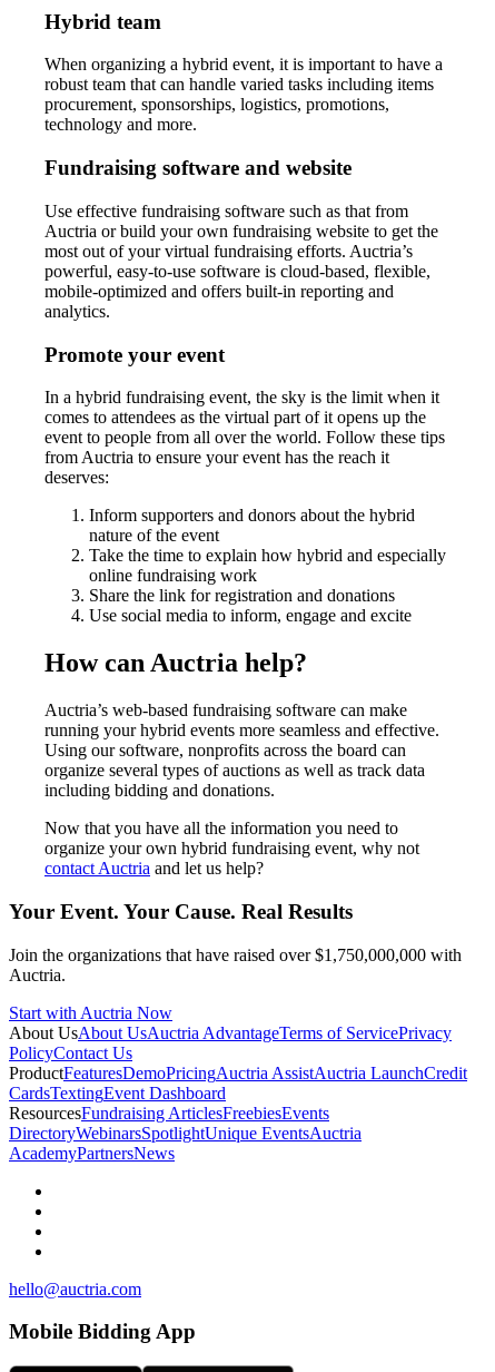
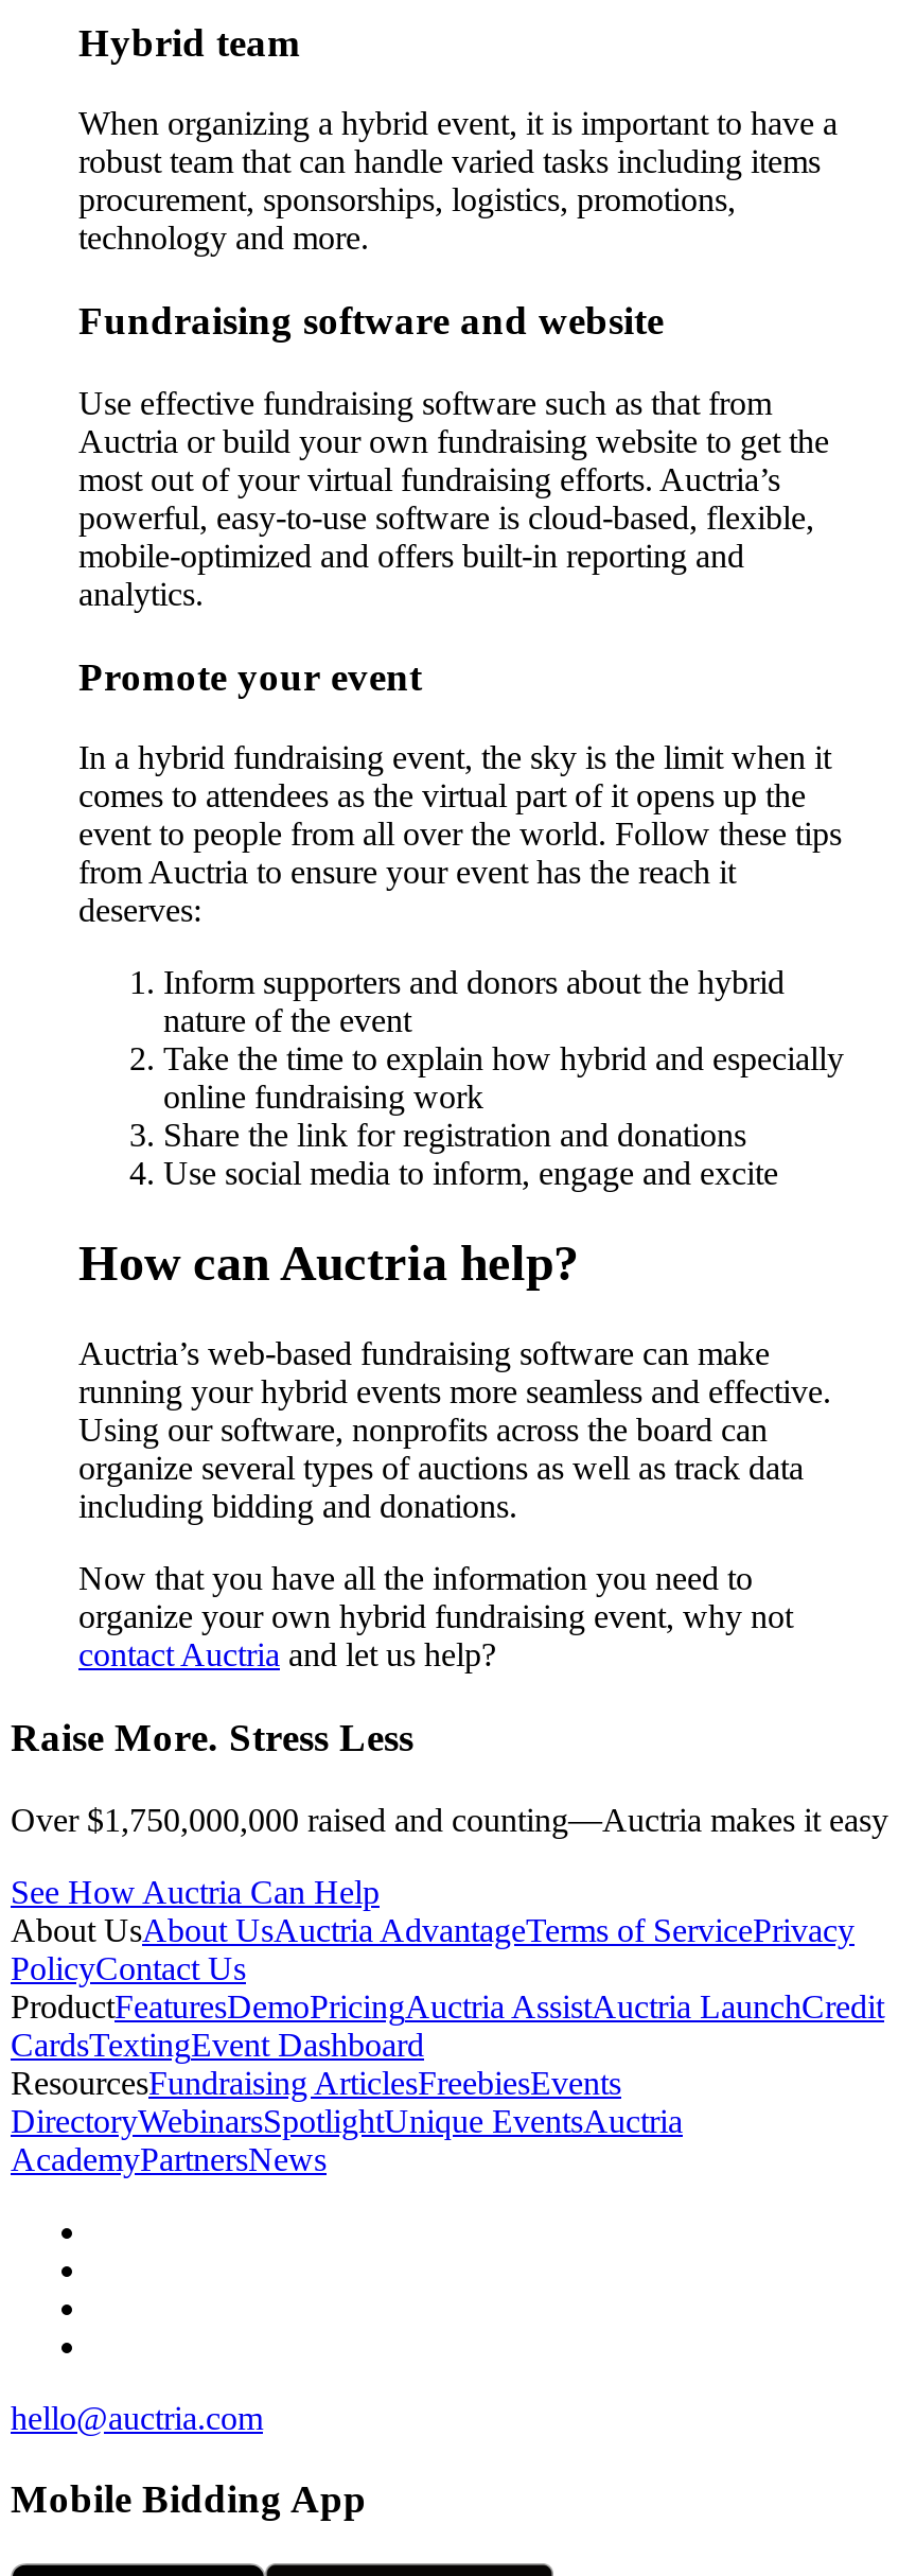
- Your Event. Your Cause. Real Results
+ Raise More. Stress Less

- Join the organizations that have raised over $1,750,000,000 with
- Auctria.
+ Over $1,750,000,000 raised and counting—Auctria makes it easy

- Start with Auctria Now
+ See How Auctria Can Help
